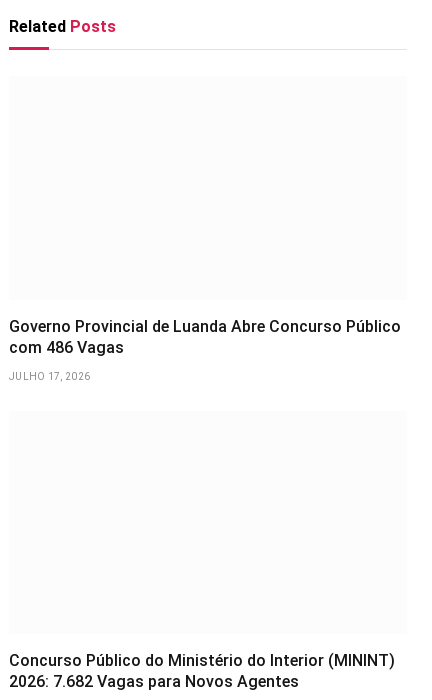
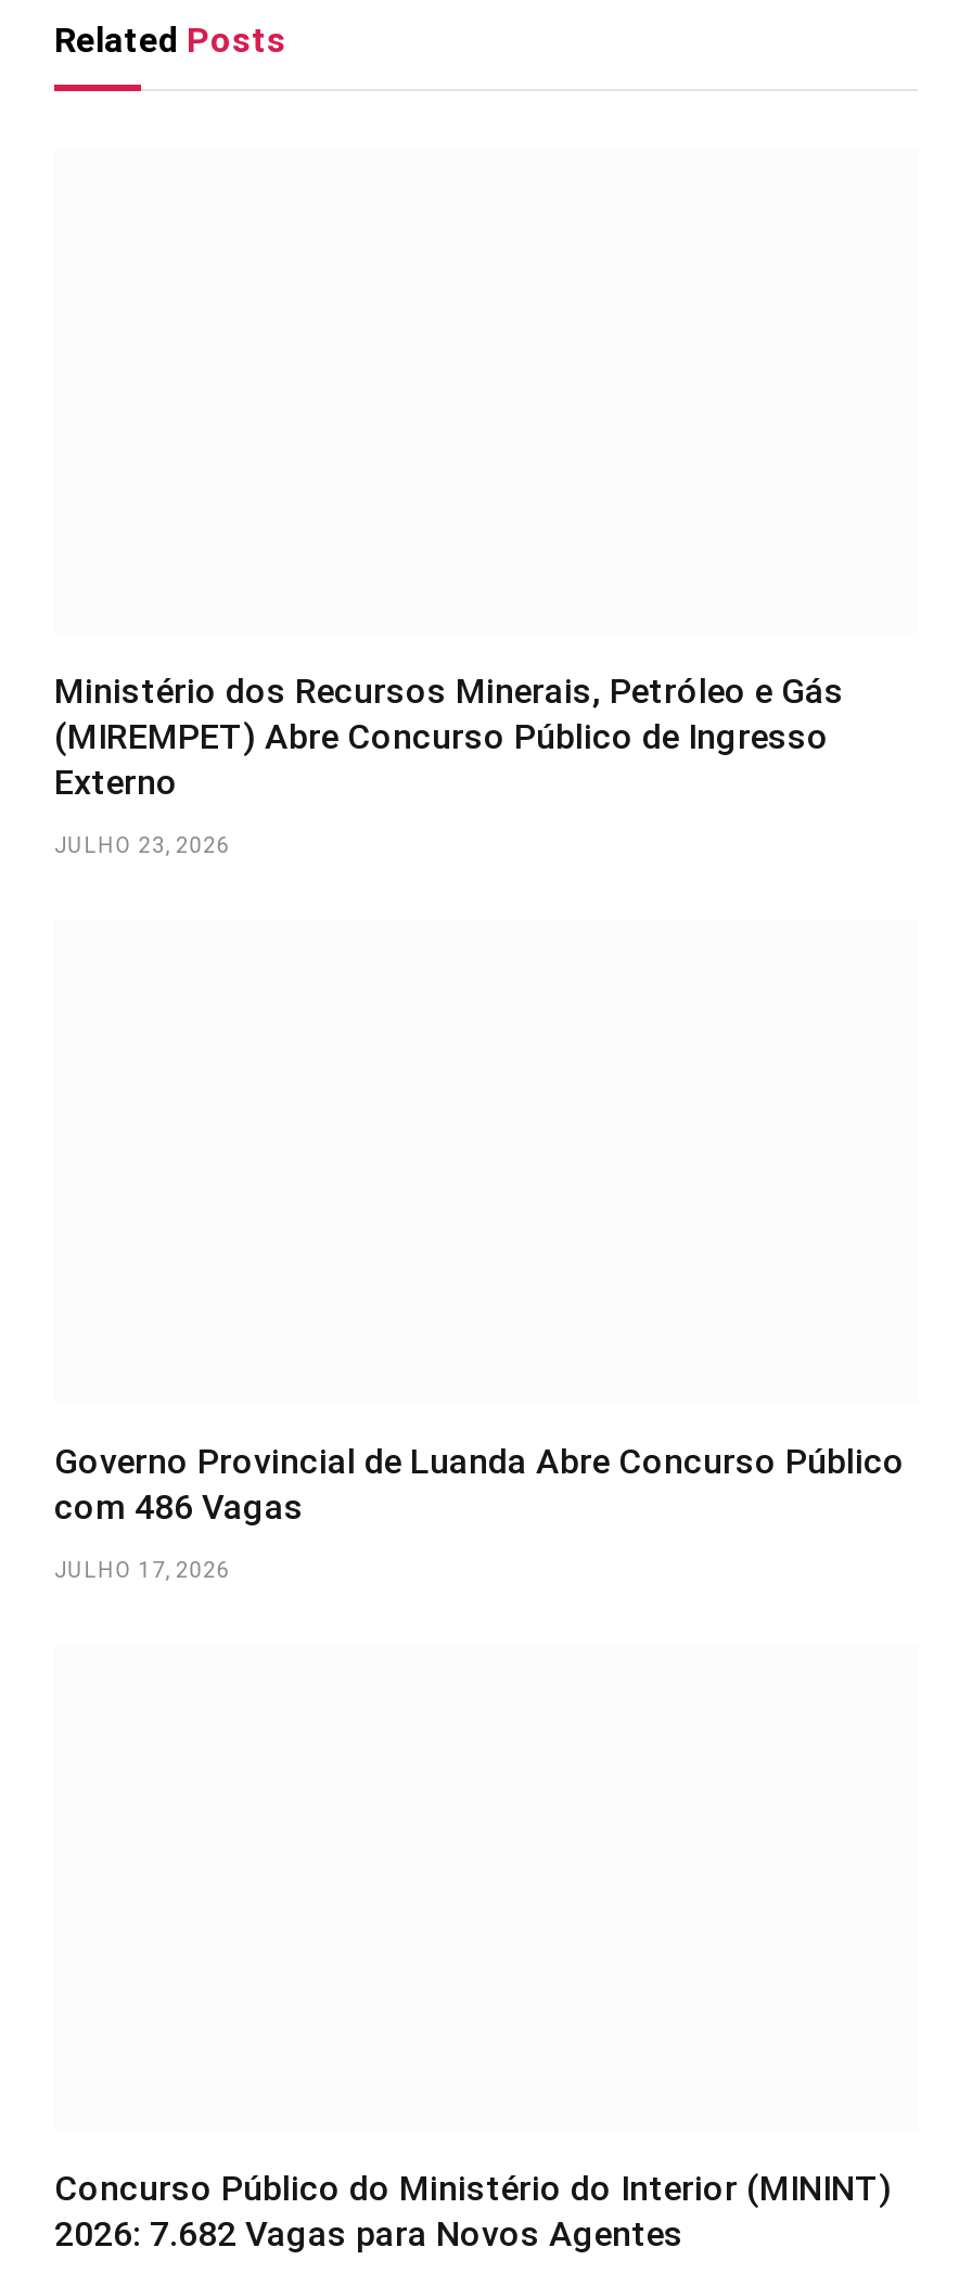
+ Ministério dos Recursos Minerais, Petróleo e Gás
+ (MIREMPET) Abre Concurso Público de Ingresso
+ Externo
+ JULHO 23, 2026
